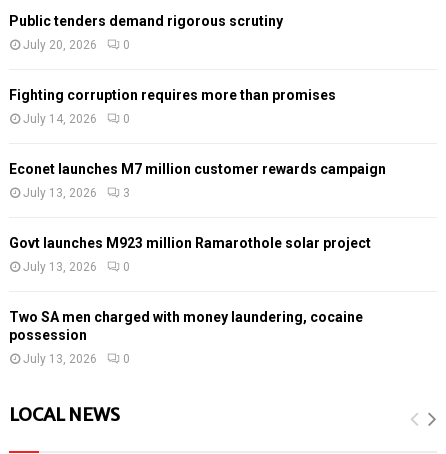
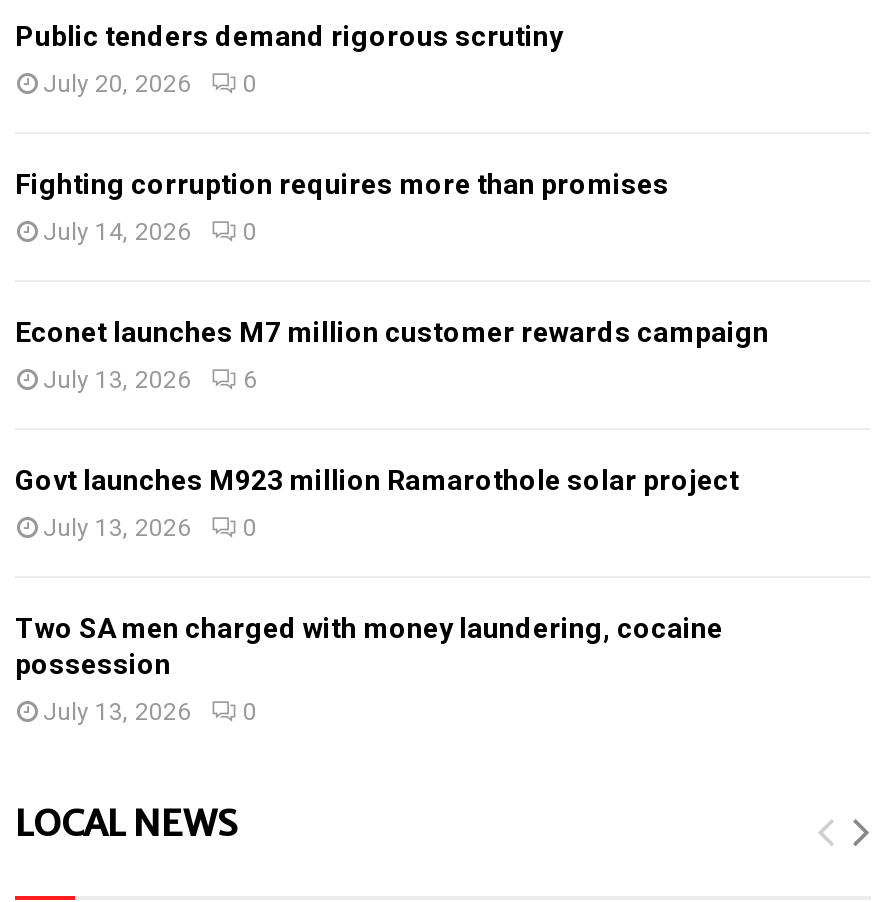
- July 13, 2026 3
+ July 13, 2026 6
